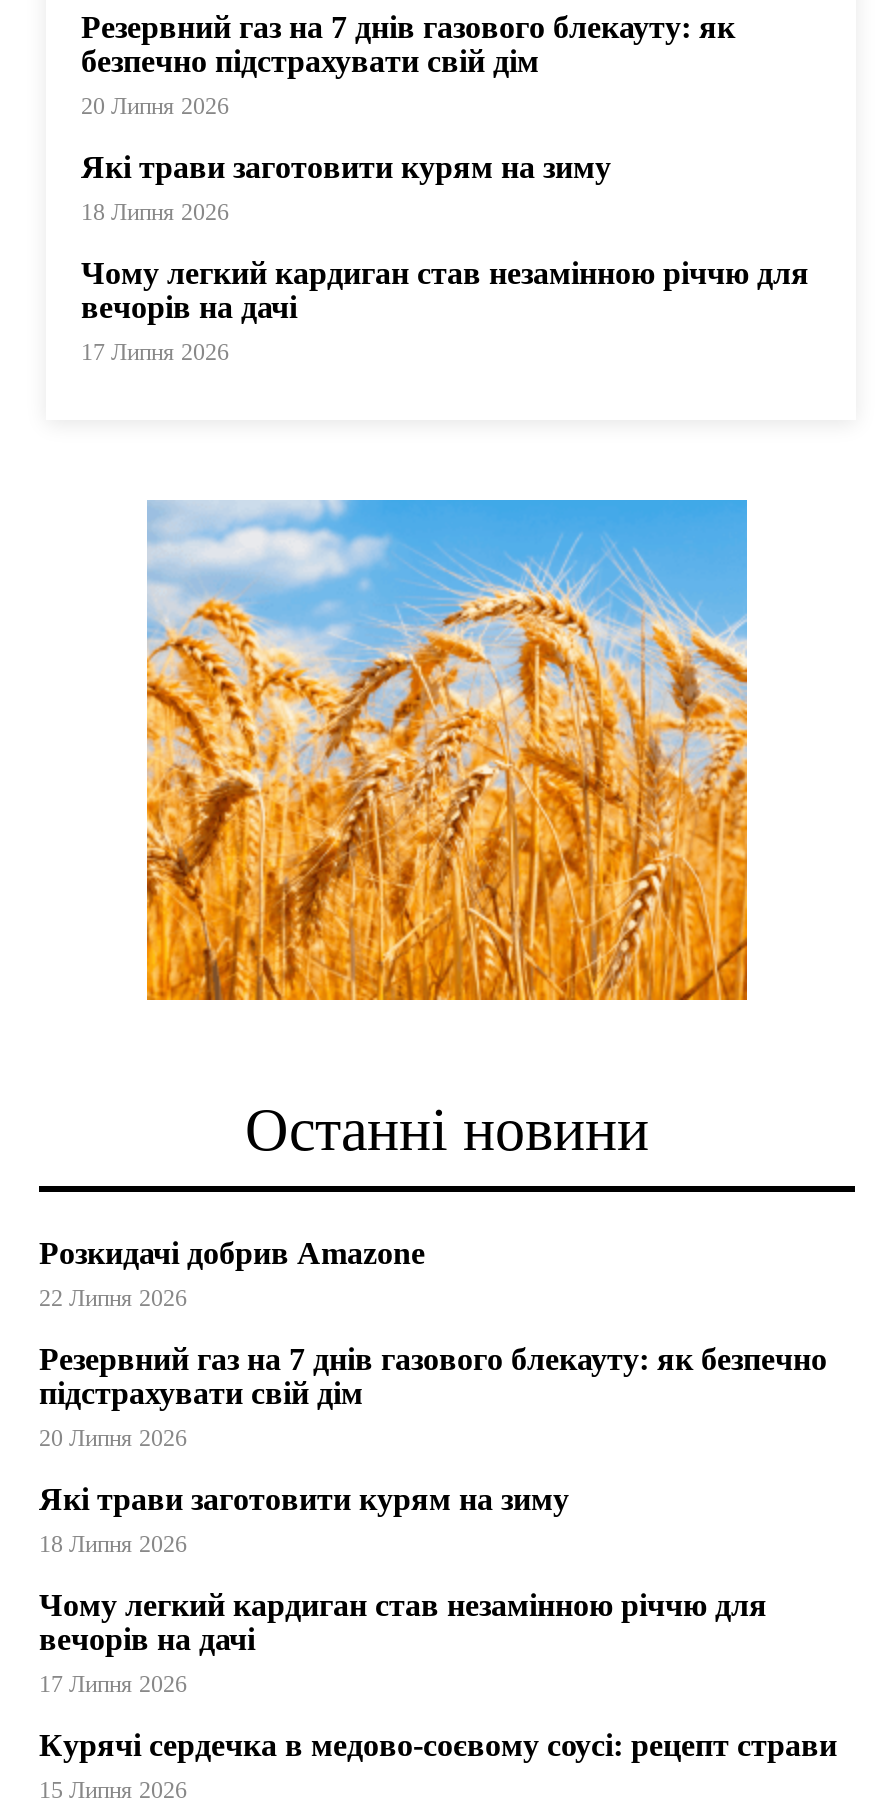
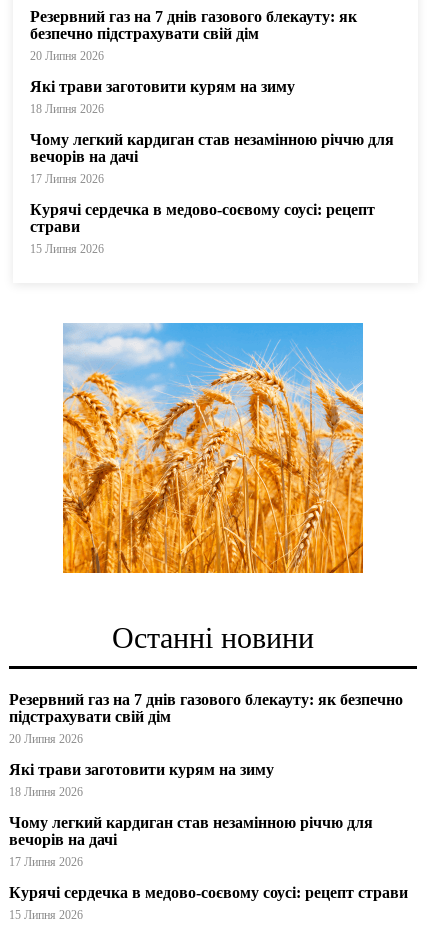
+ Курячі сердечка в медово-соєвому соусі: рецепт
+ страви
+ 15 Липня 2026

moved down: [image]

moved down: Останні новини

- Розкидачі добрив Amazone
- 22 Липня 2026
